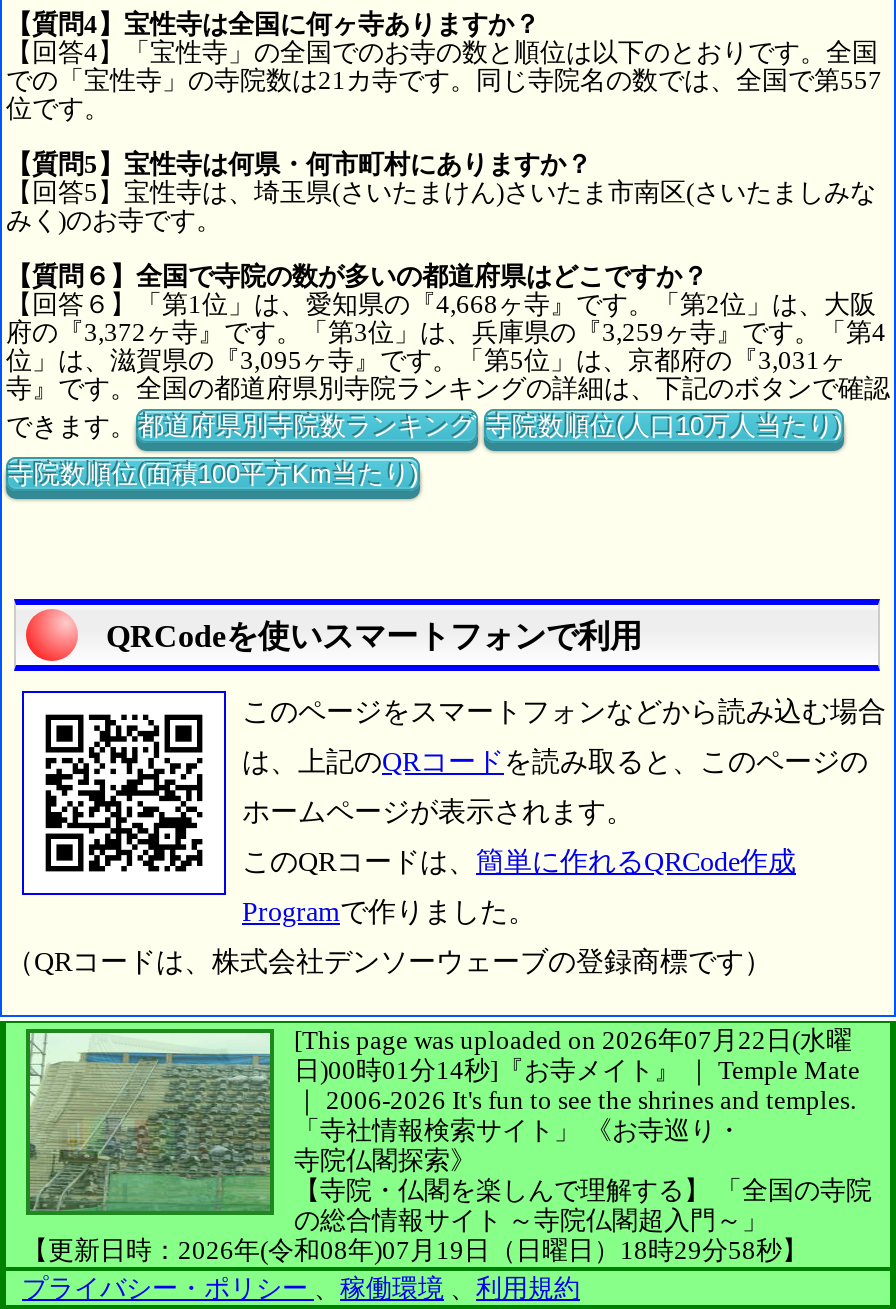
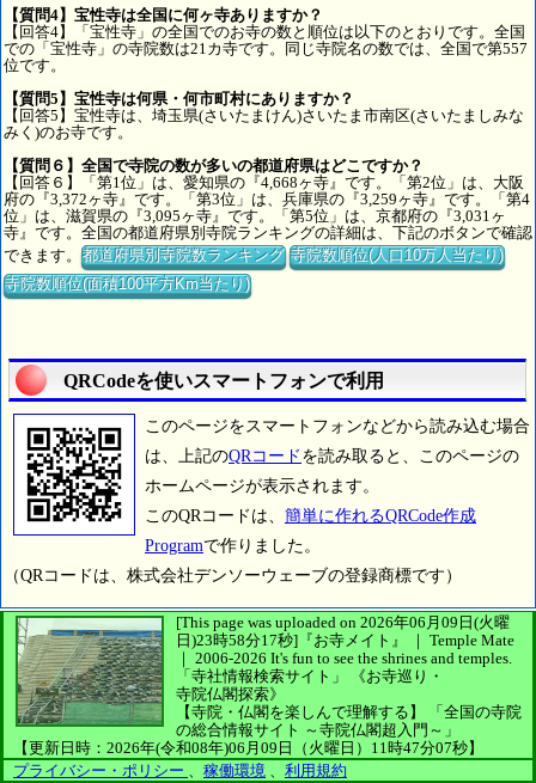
- [This page was uploaded on 2026年07月22日(水曜
+ [This page was uploaded on 2026年06月09日(火曜

- 日)00時01分14秒]『お寺メイト』 ｜ Temple Mate
+ 日)23時58分17秒]『お寺メイト』 ｜ Temple Mate

- 【更新日時：2026年(令和08年)07月19日（日曜日）18時29分58秒】
+ 【更新日時：2026年(令和08年)06月09日（火曜日）11時47分07秒】
